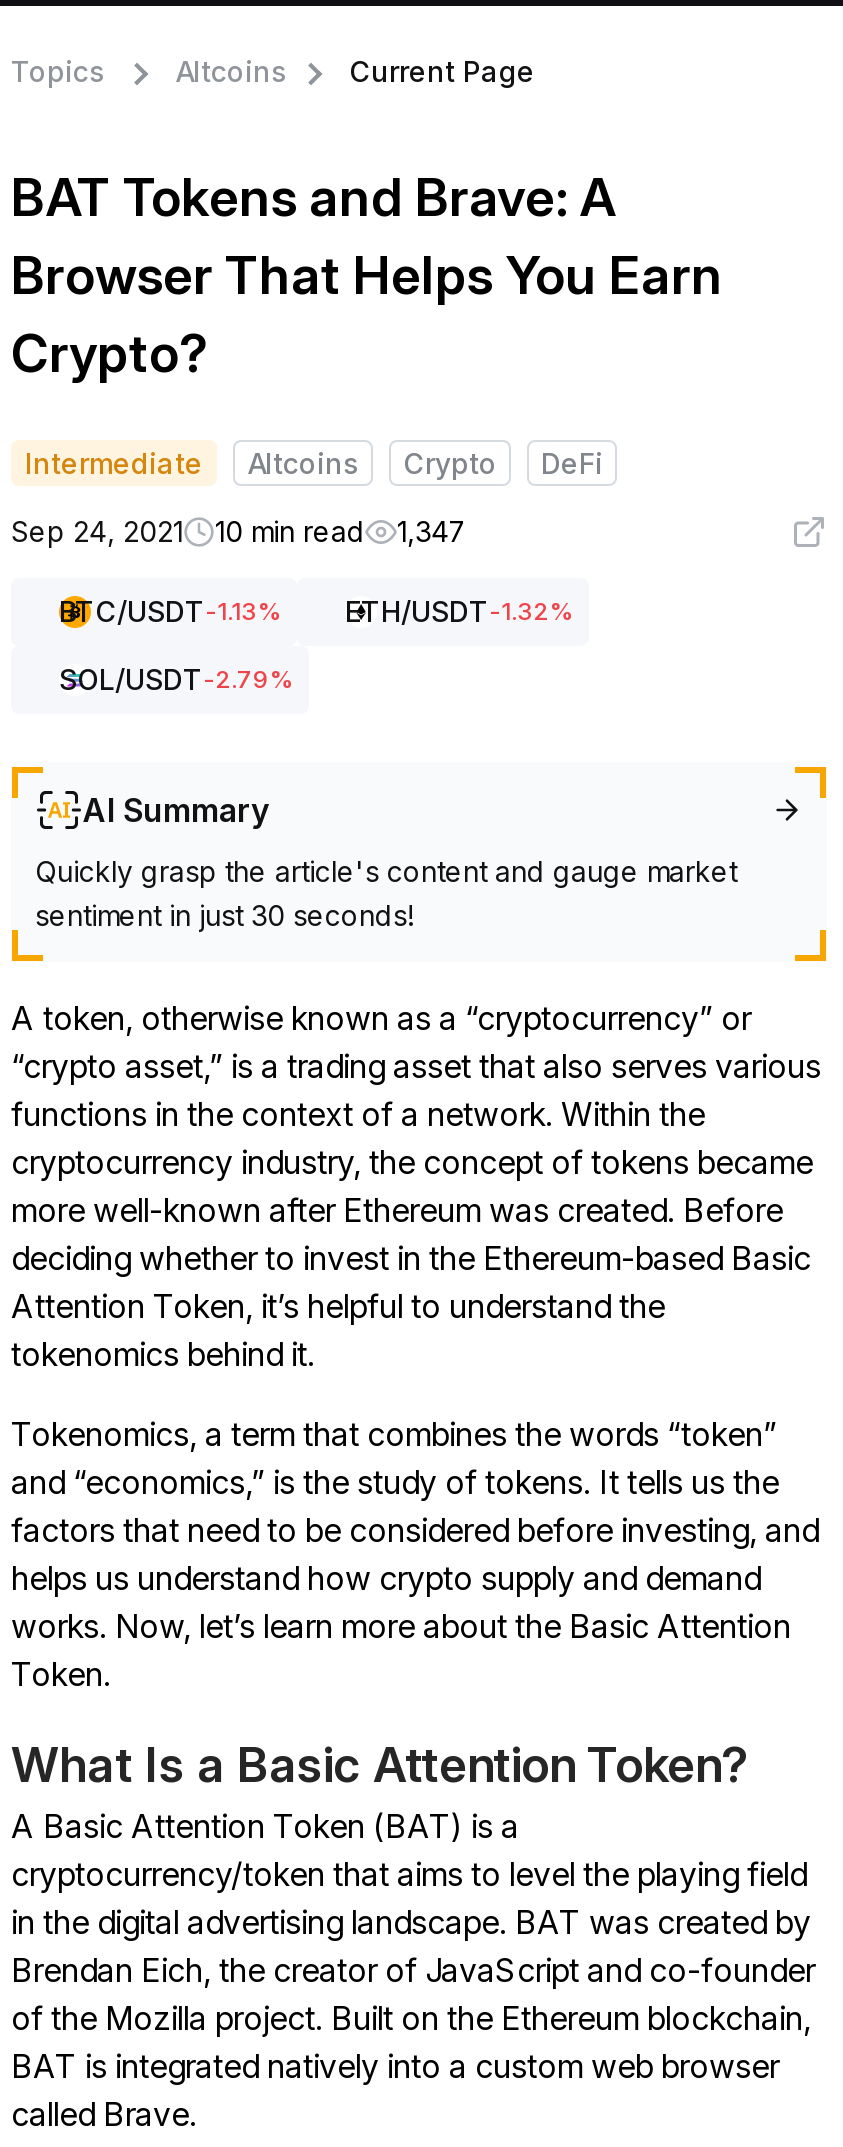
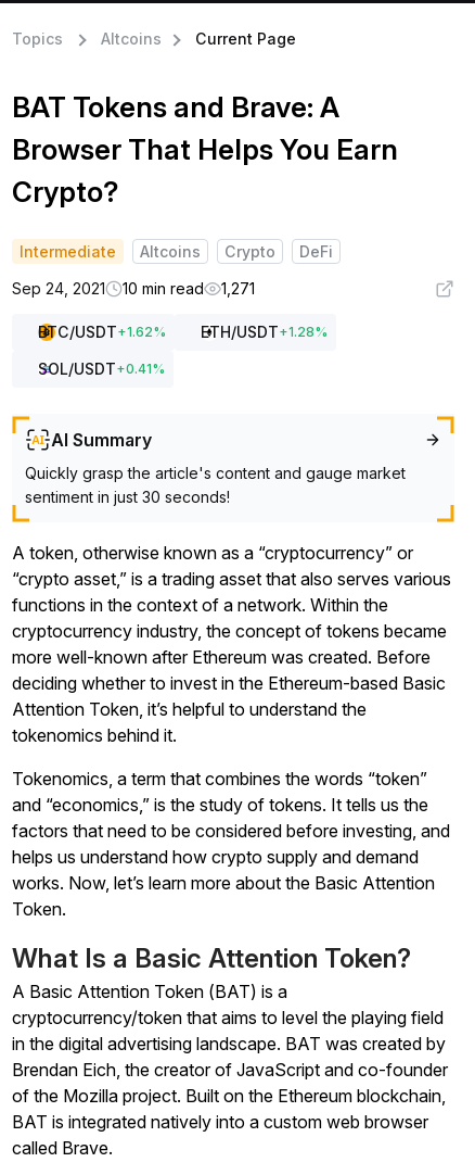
- Sep 24, 2021 10 min read 1,347
+ Sep 24, 2021 10 min read 1,271

- BTC/USDT-1.13%
- ETH/USDT-1.32%
+ BTC/USDT + 1.62%
+ ETH/USDT + 1.28%

- SOL/USDT-2.79%
+ SOL/USDT + 0.41%
